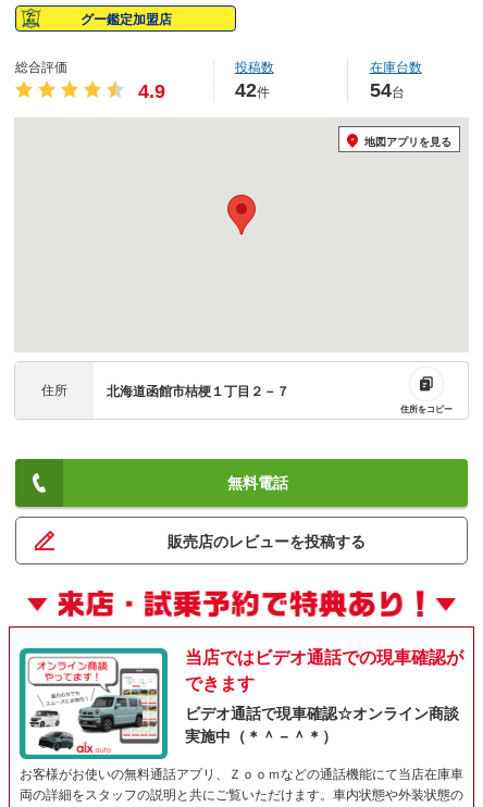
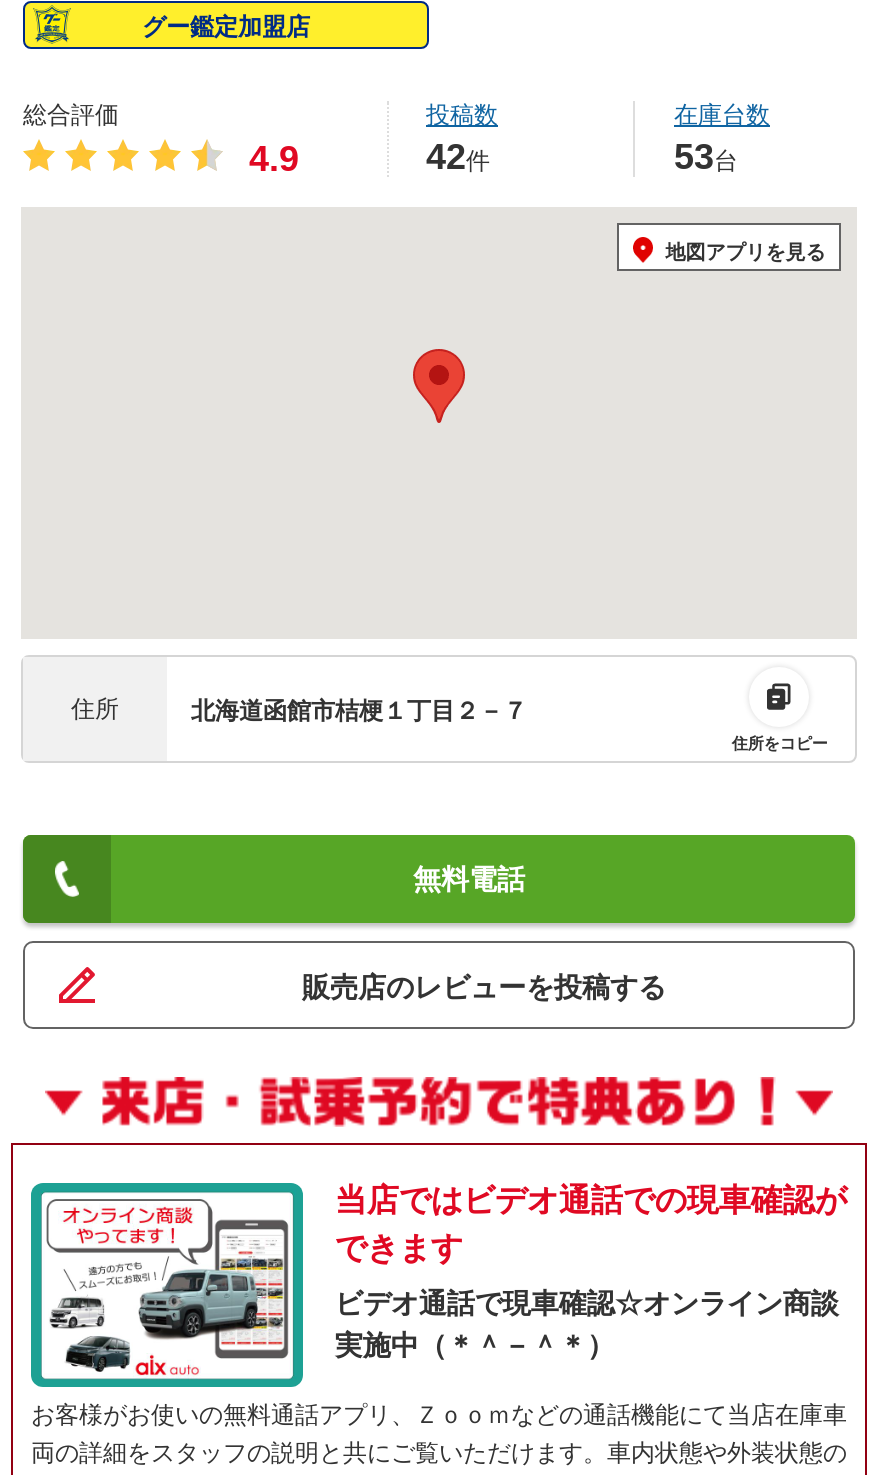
- 54台
+ 53台
